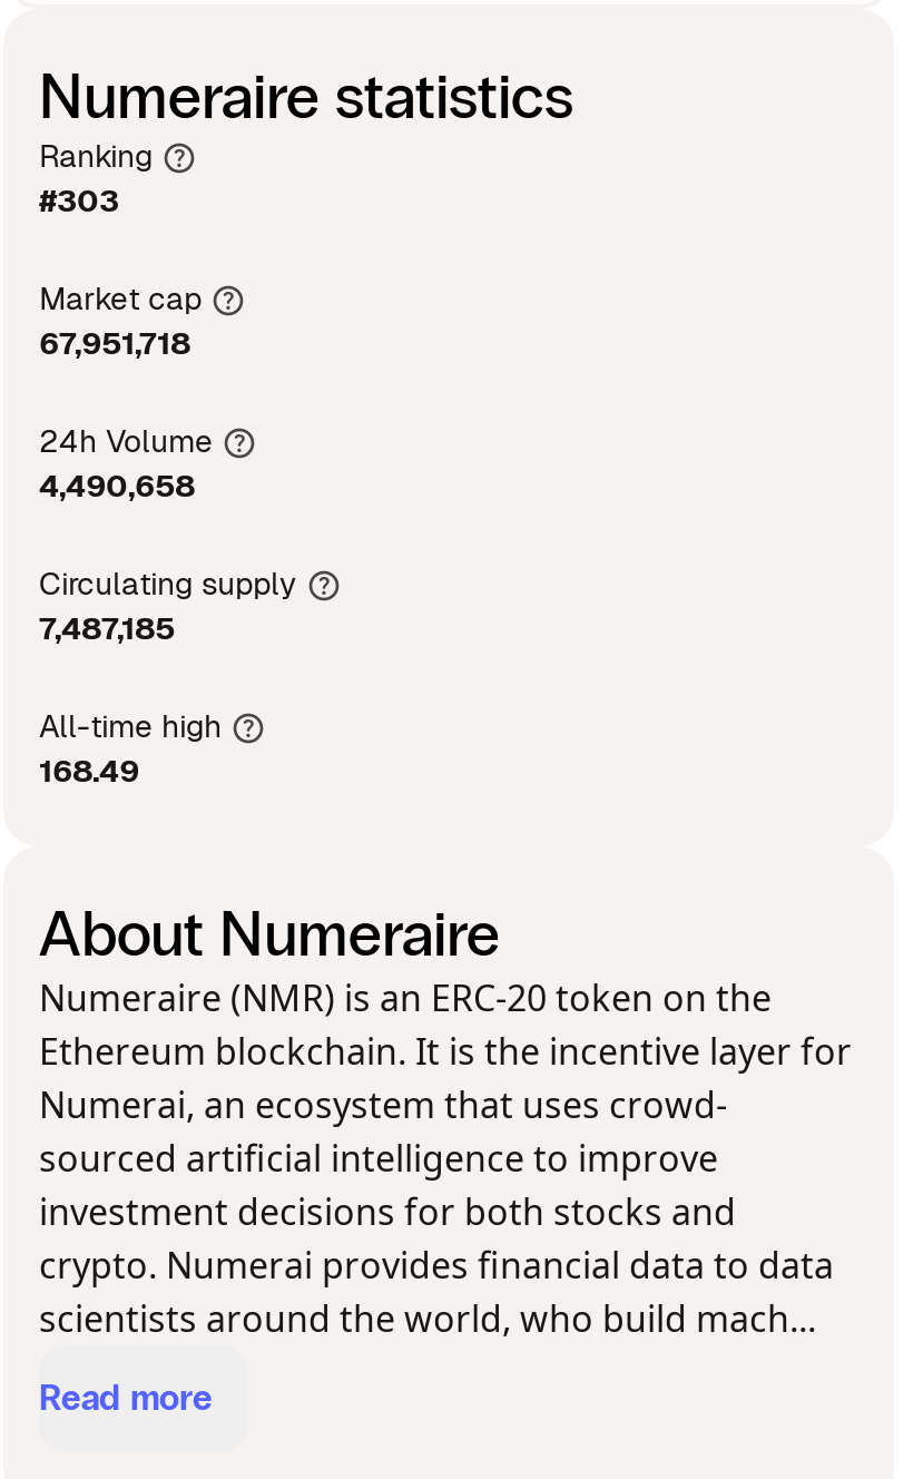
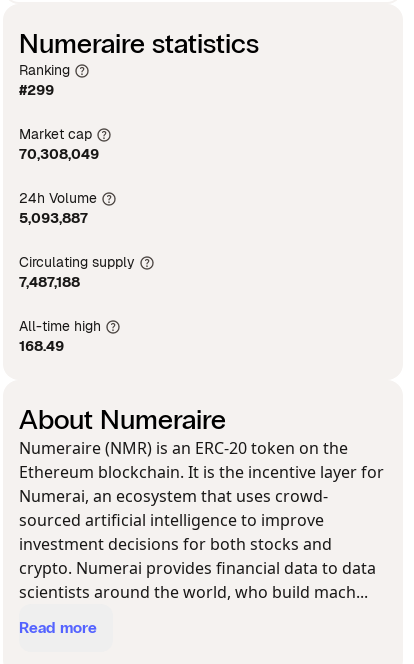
- #303
+ #299

- 67,951,718
+ 70,308,049

- 4,490,658
+ 5,093,887

- 7,487,185
+ 7,487,188
